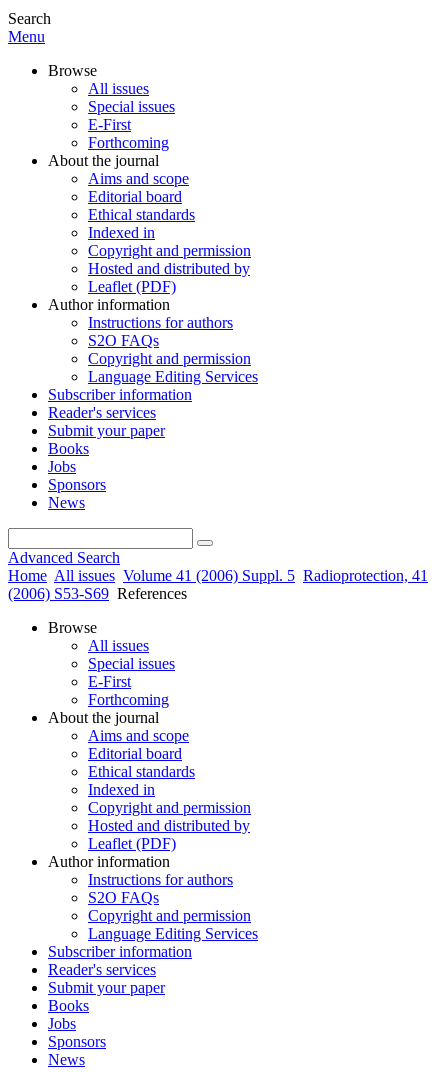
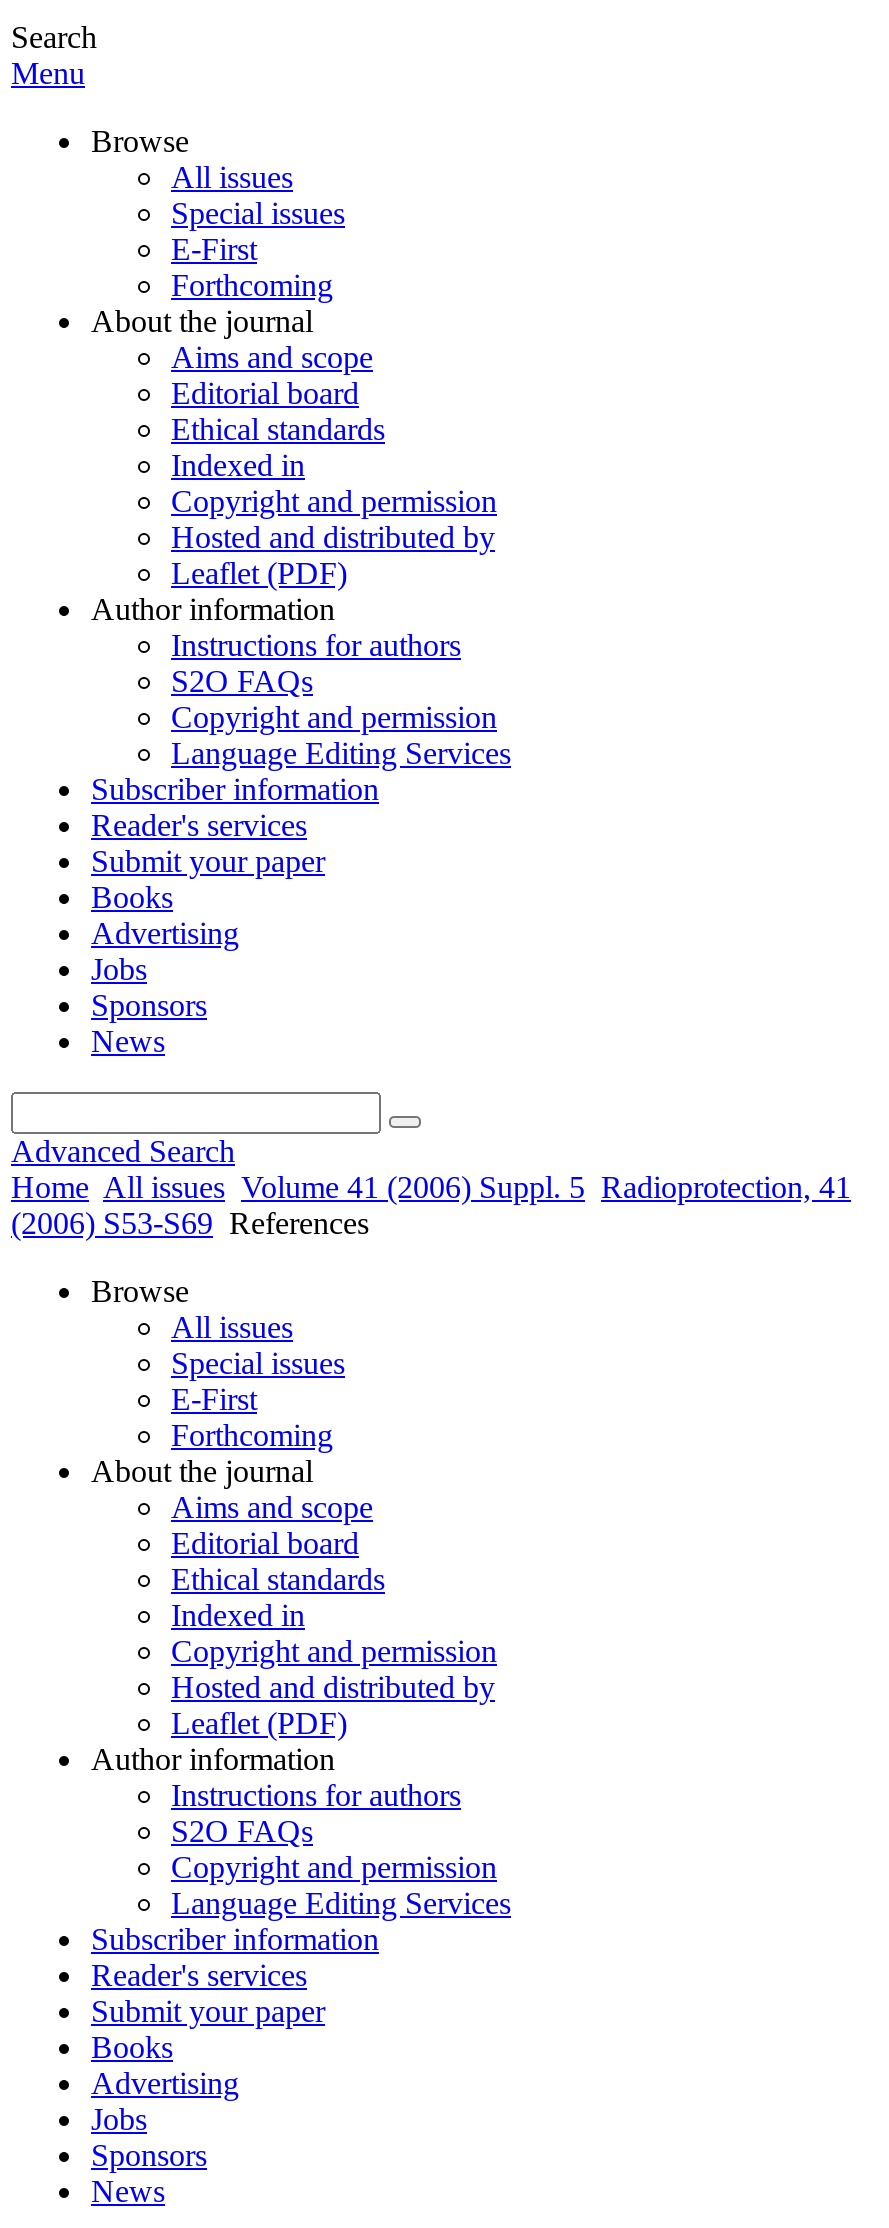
+ Advertising

+ Advertising
